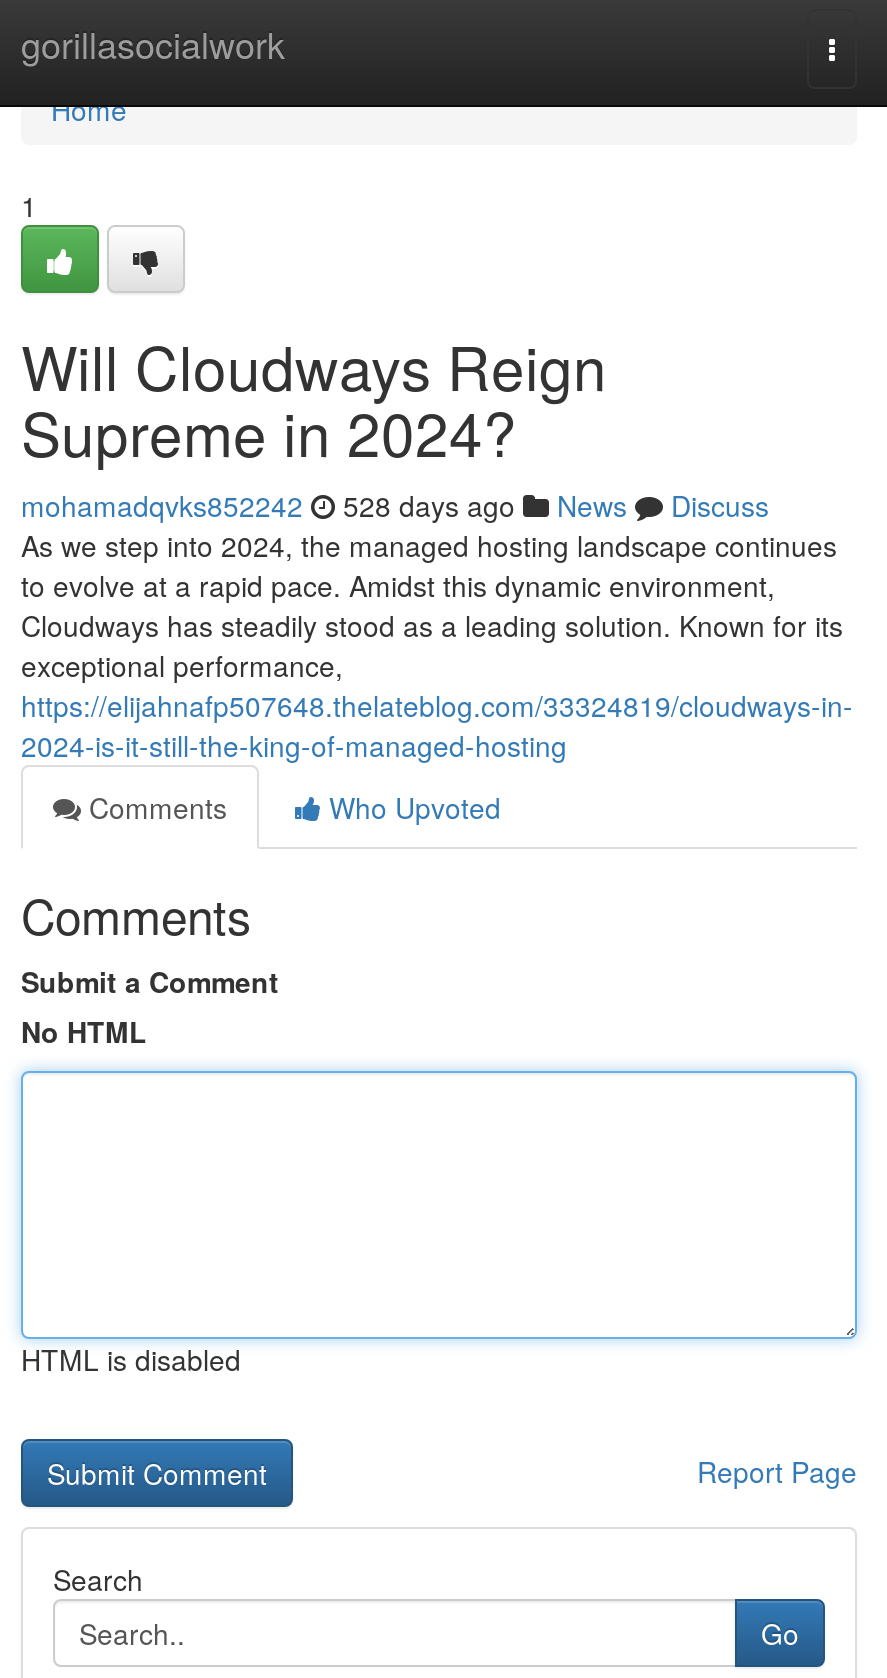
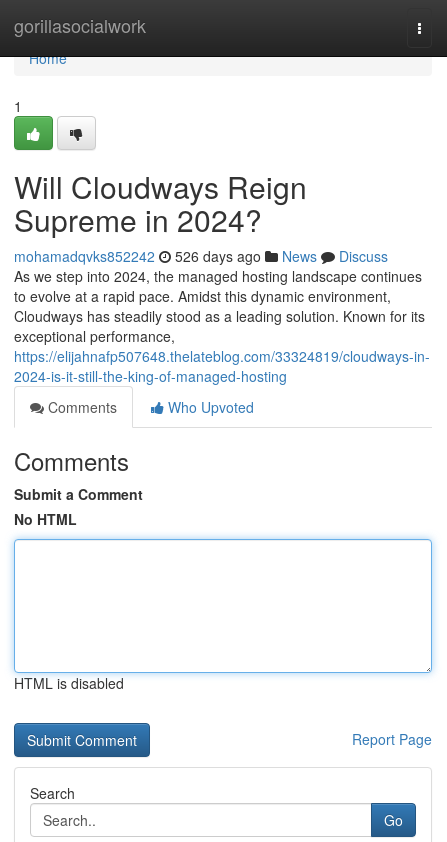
- mohamadqvks852242 528 days ago News Discuss
+ mohamadqvks852242 526 days ago News Discuss
